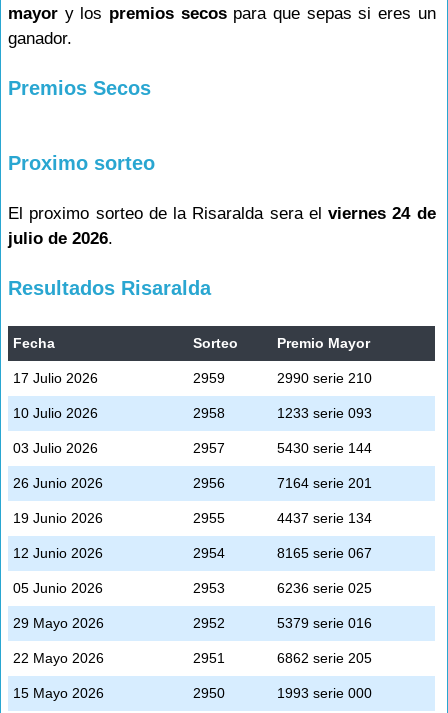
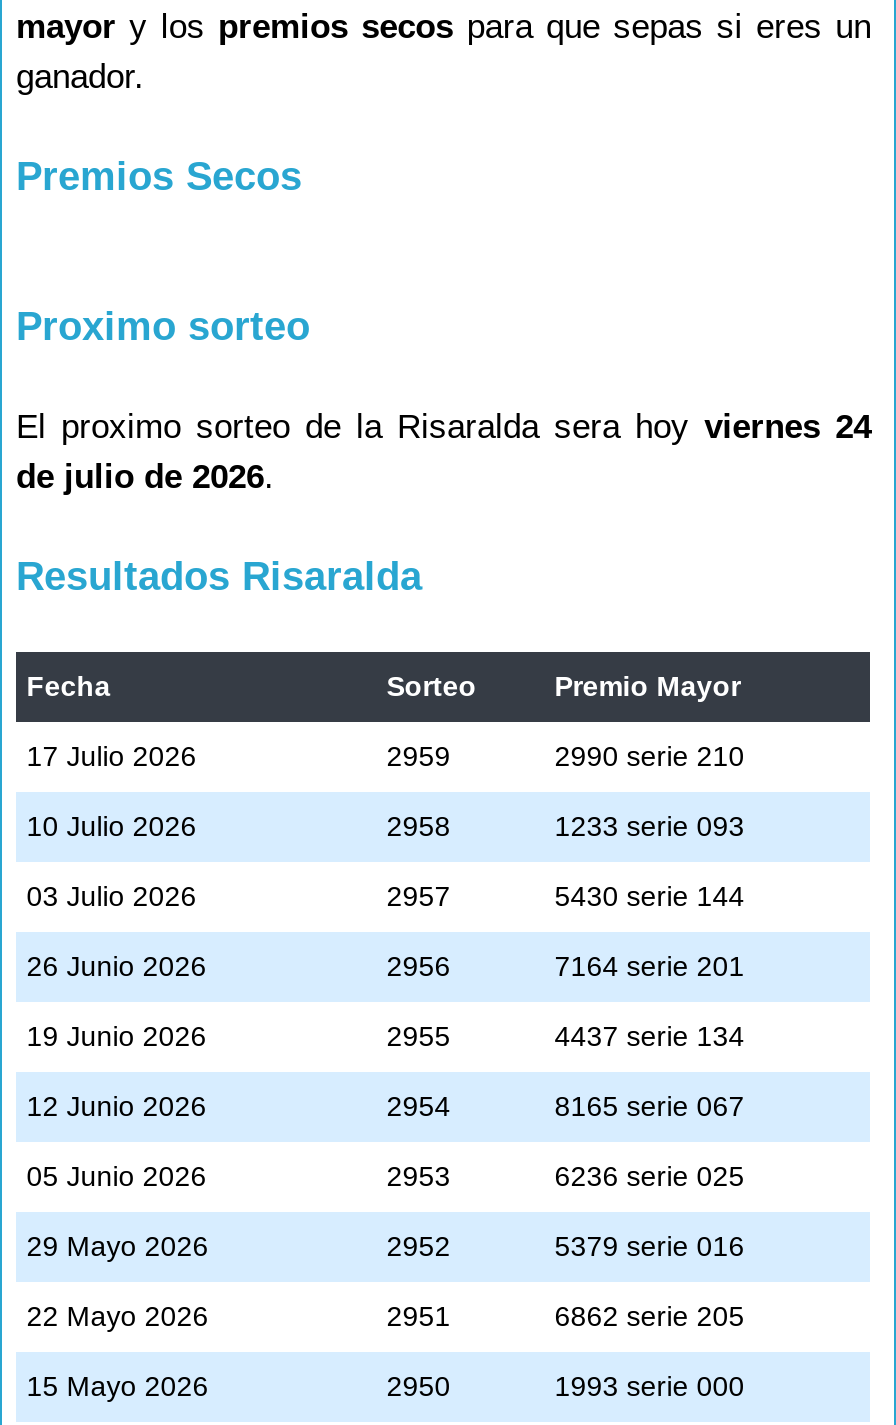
- El proximo sorteo de la Risaralda sera el viernes 24 de
- julio de 2026.
+ El proximo sorteo de la Risaralda sera hoy viernes 24
+ de julio de 2026.
